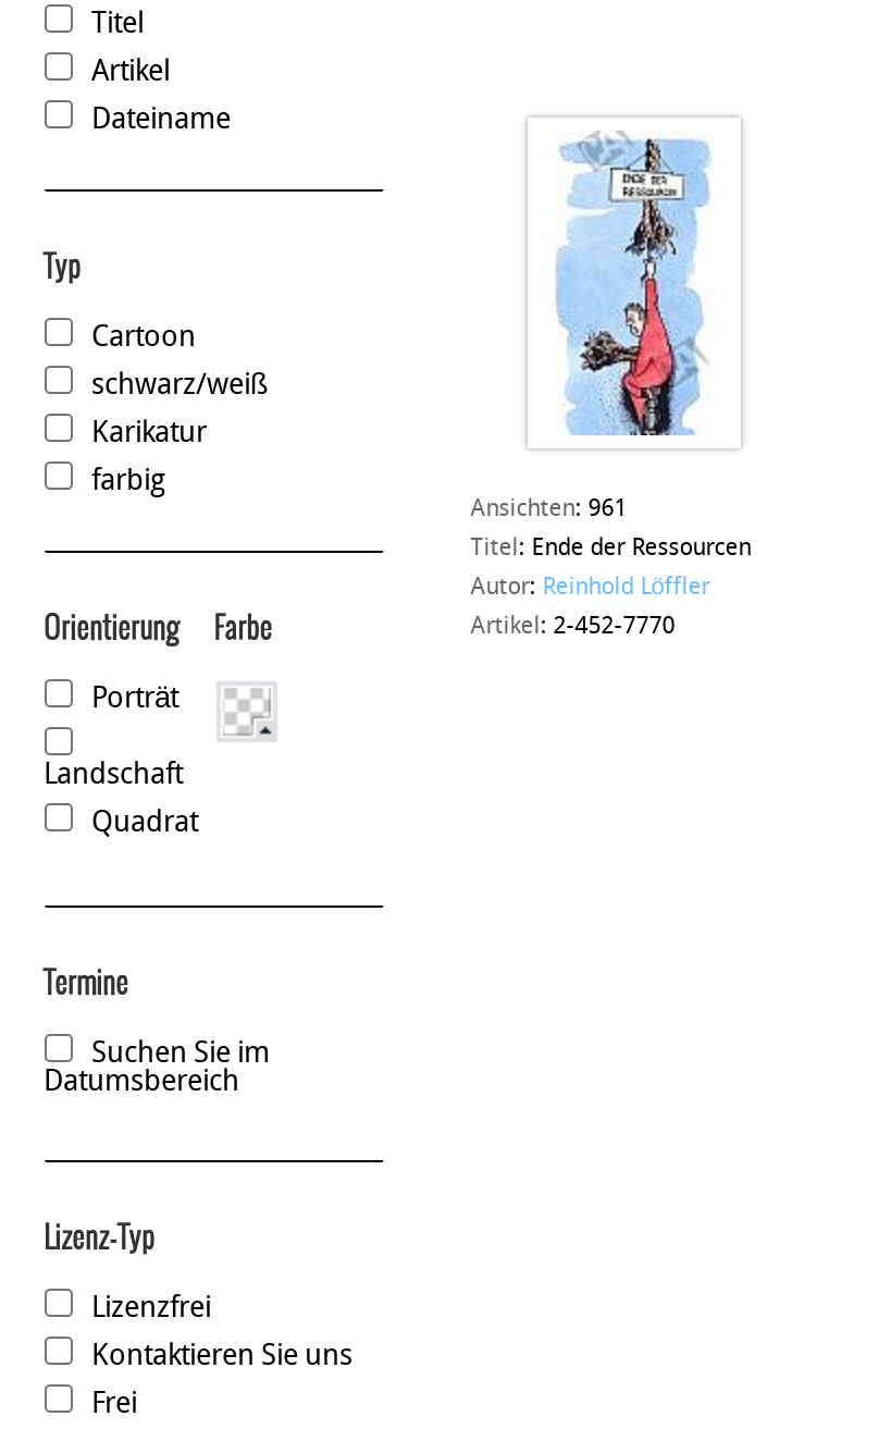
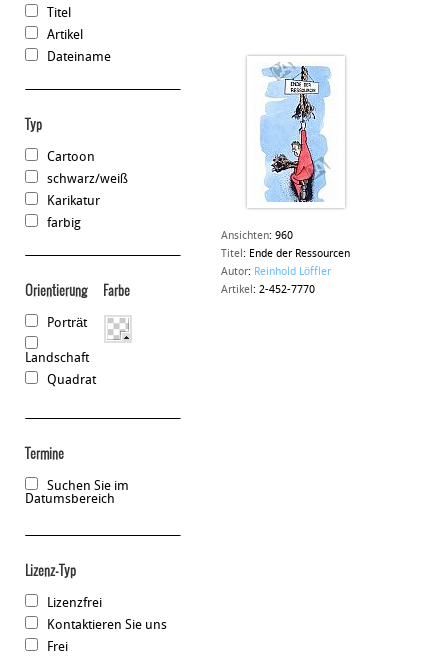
- Ansichten: 961
+ Ansichten: 960
